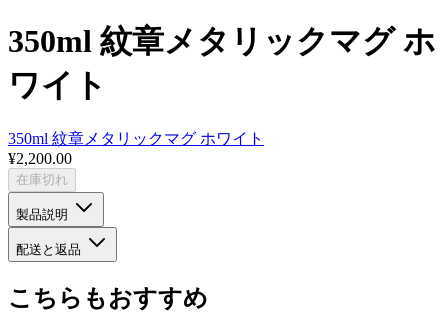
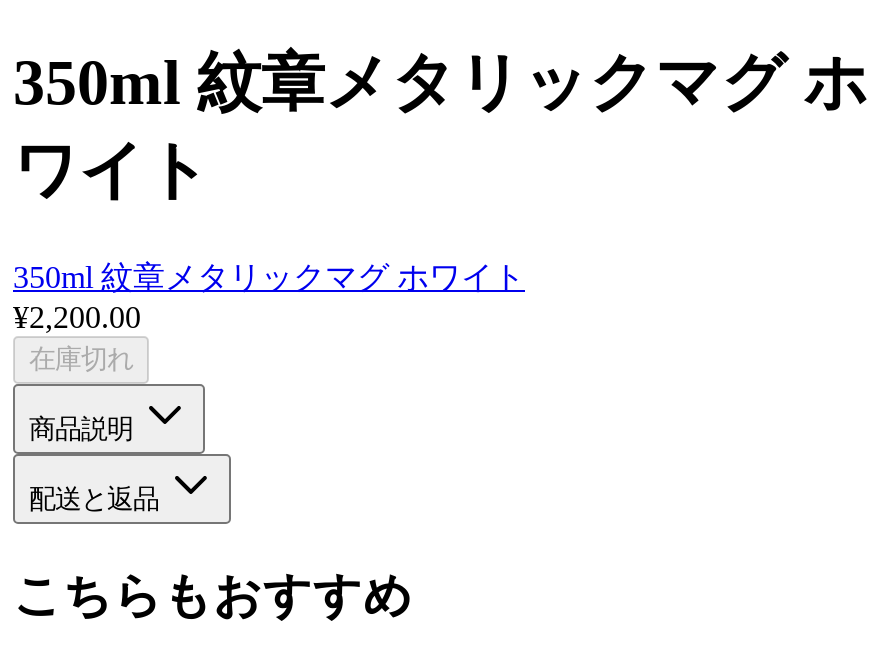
- 製品説明
+ 商品説明
